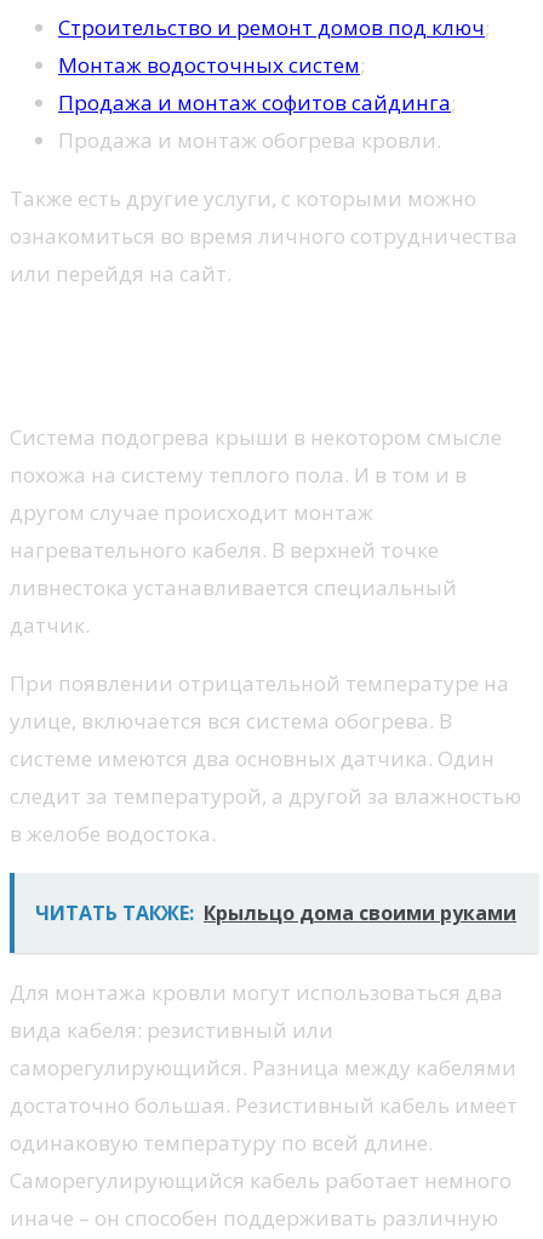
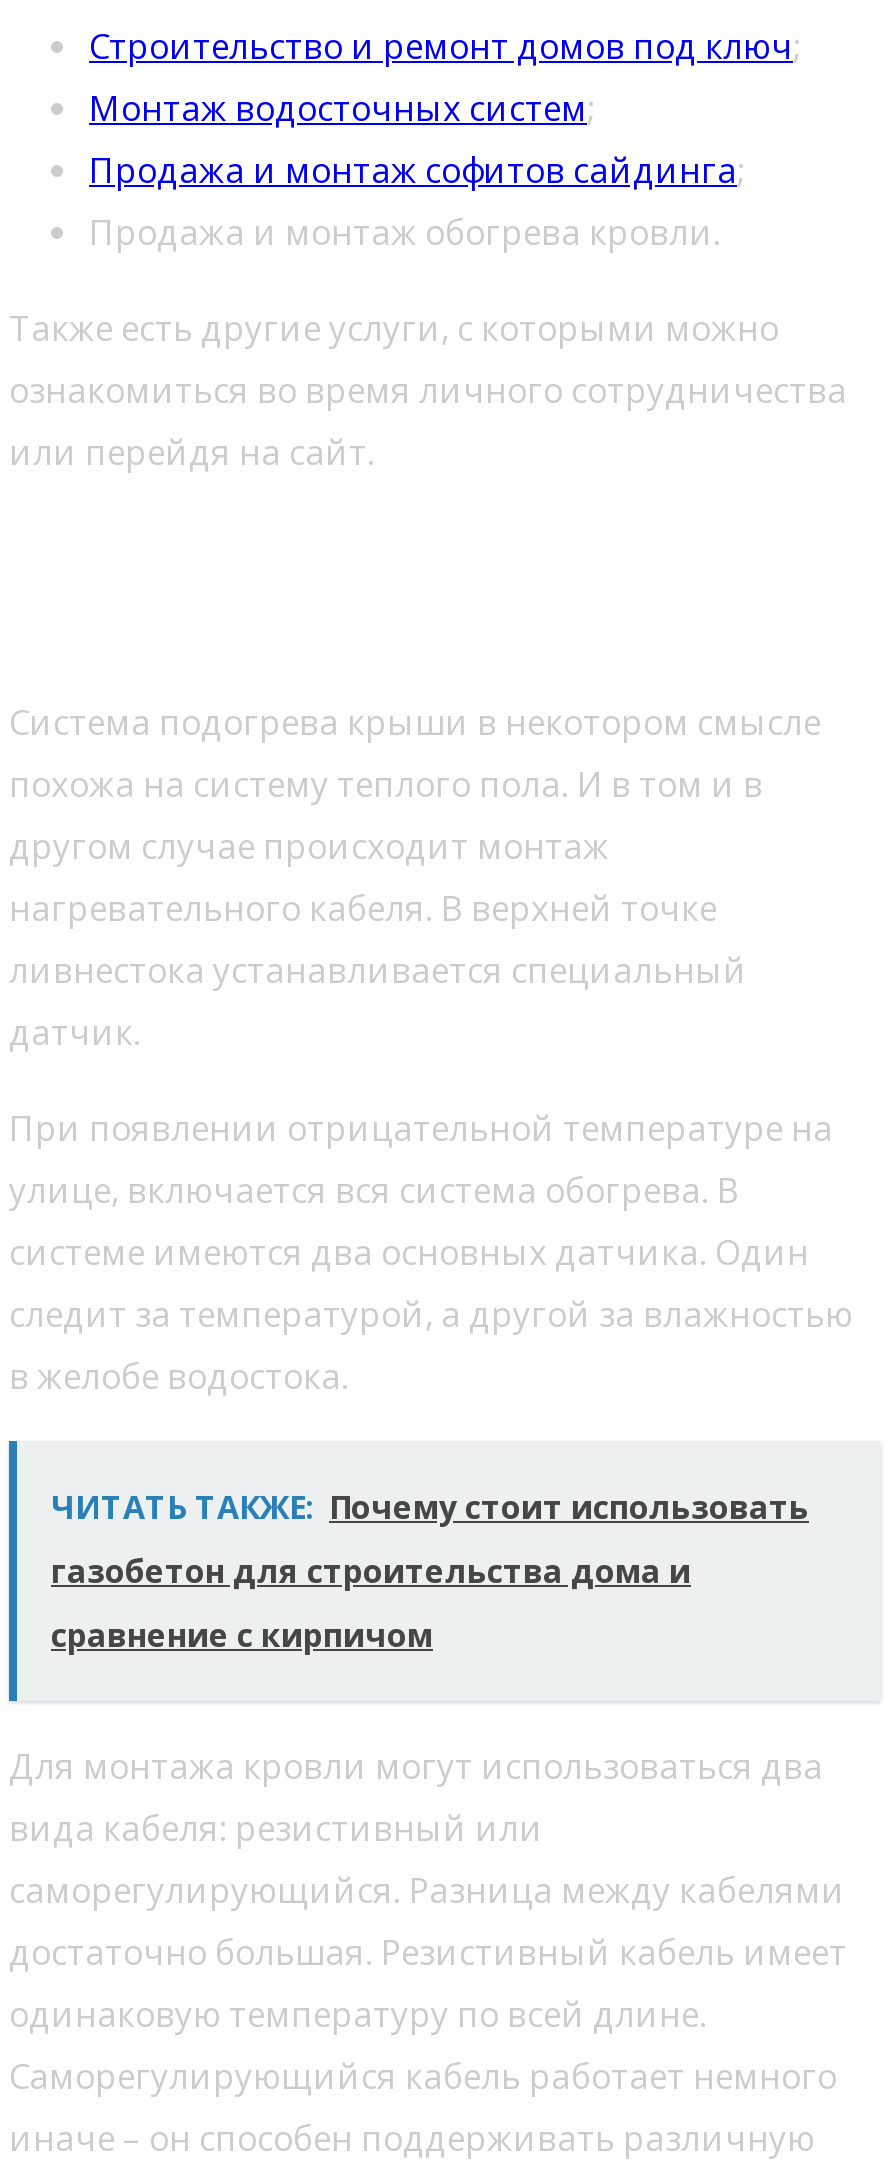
- ЧИТАТЬ ТАКЖЕ: Крыльцо дома своими руками
+ ЧИТАТЬ ТАКЖЕ: Почему стоит использовать
+ газобетон для строительства дома и
+ сравнение с кирпичом
